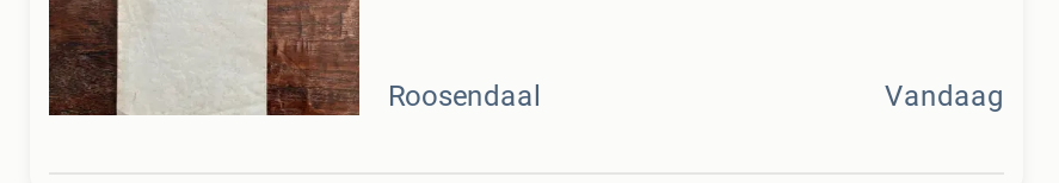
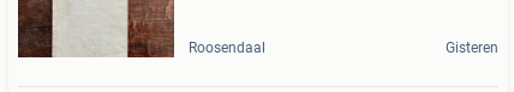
- Vandaag
+ Gisteren
